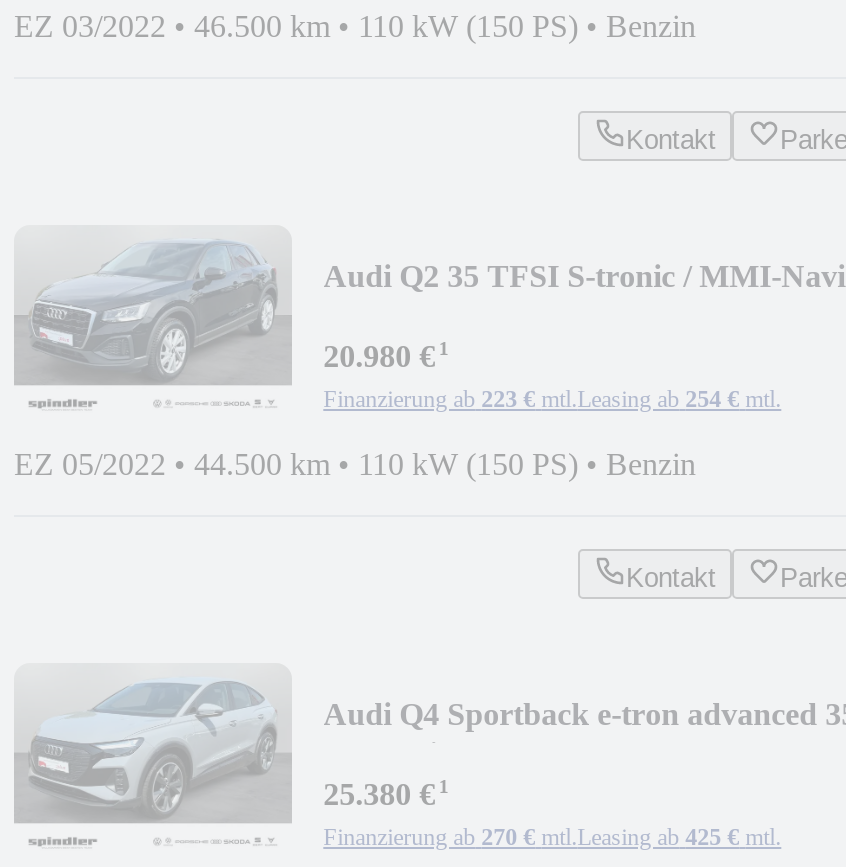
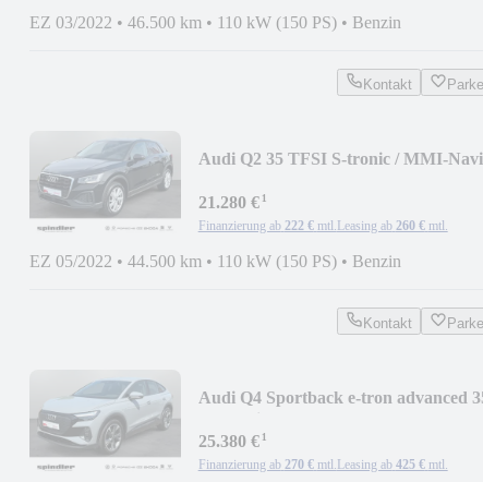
- 20.980 € ¹
+ 21.280 € ¹

- Finanzierung ab 223 € mtl.Leasing ab 254 € mtl.
+ Finanzierung ab 222 € mtl.Leasing ab 260 € mtl.
